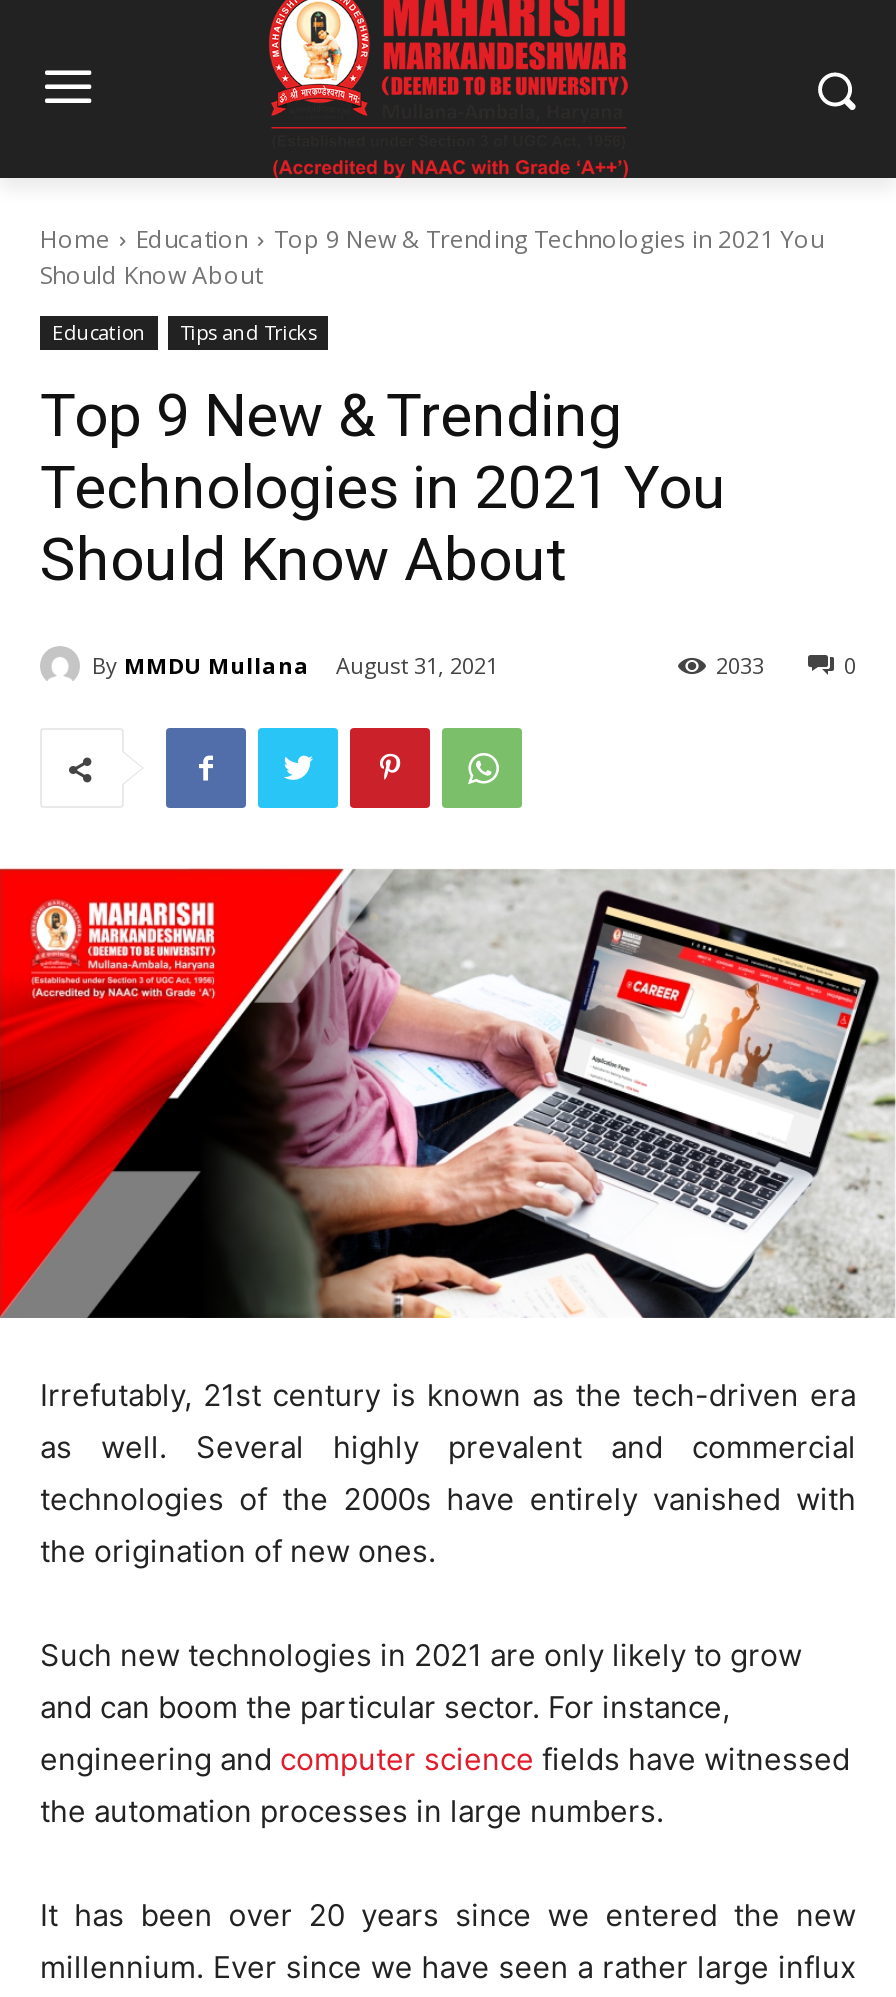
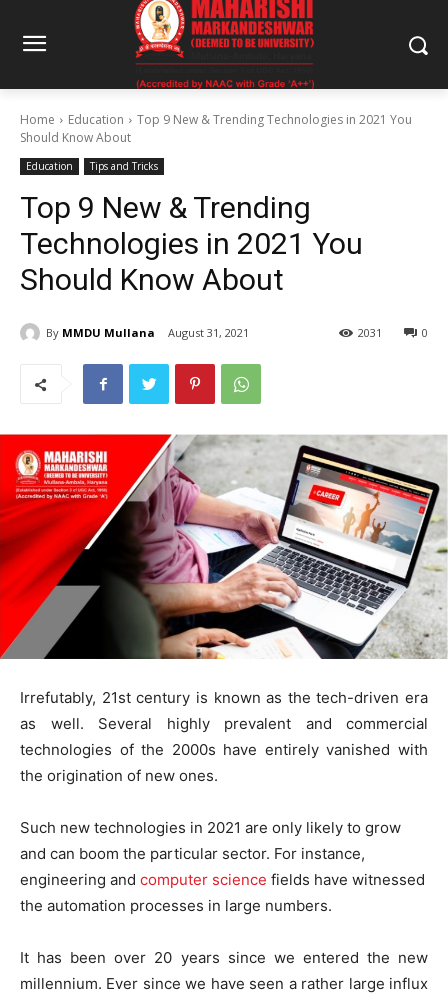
- 2033
+ 2031
